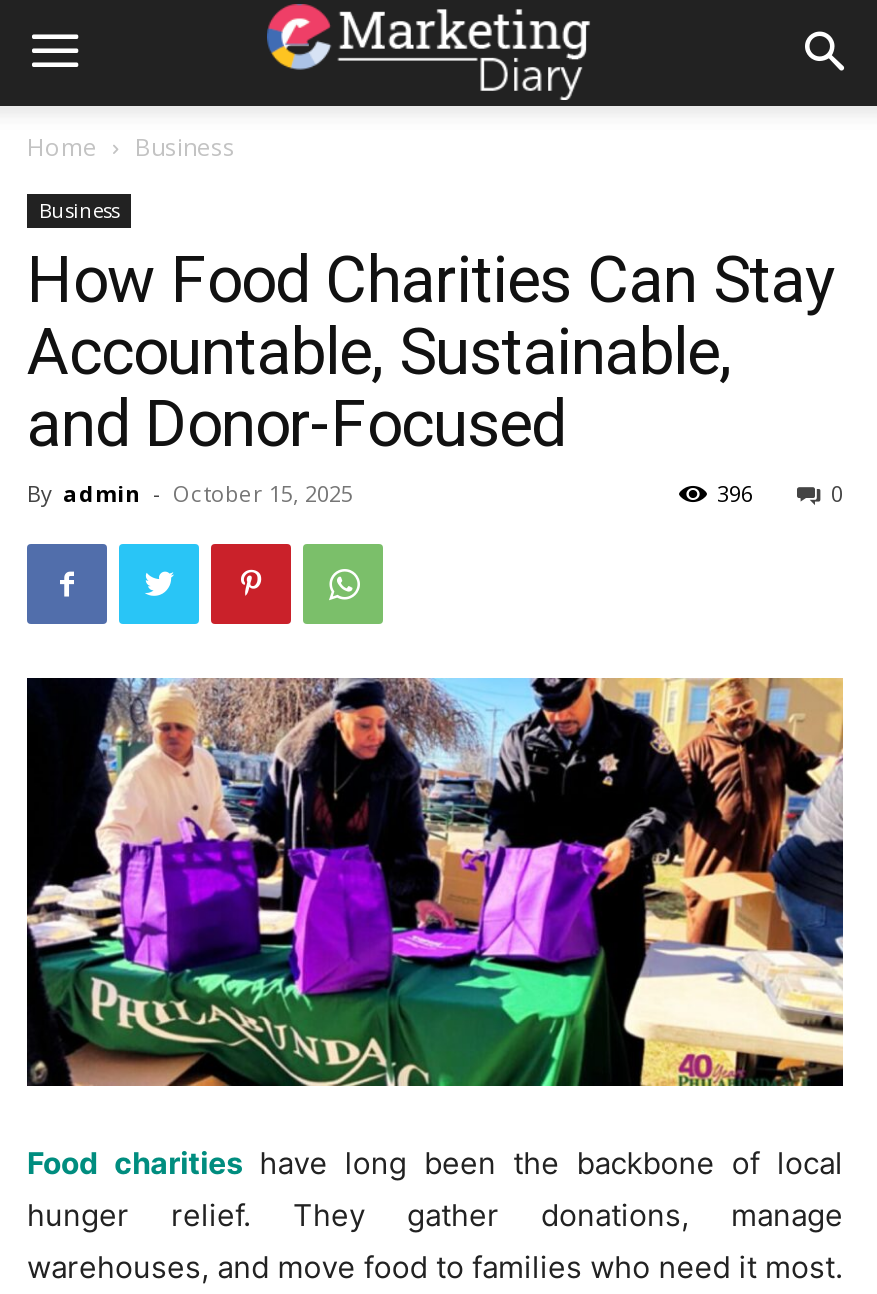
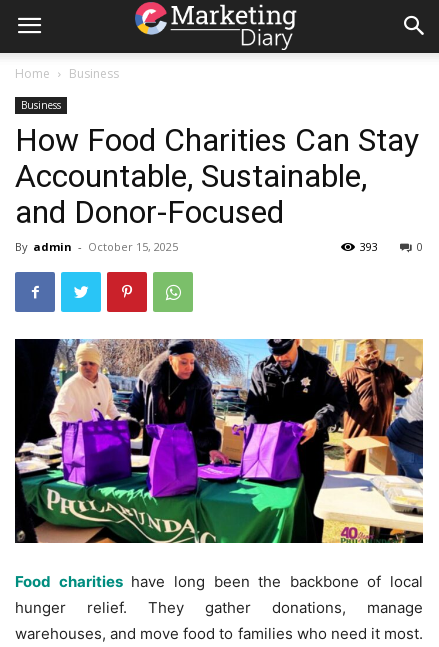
- 396
+ 393
